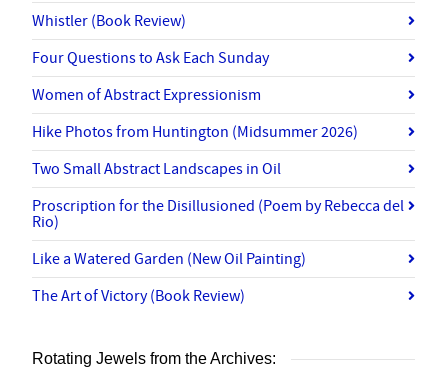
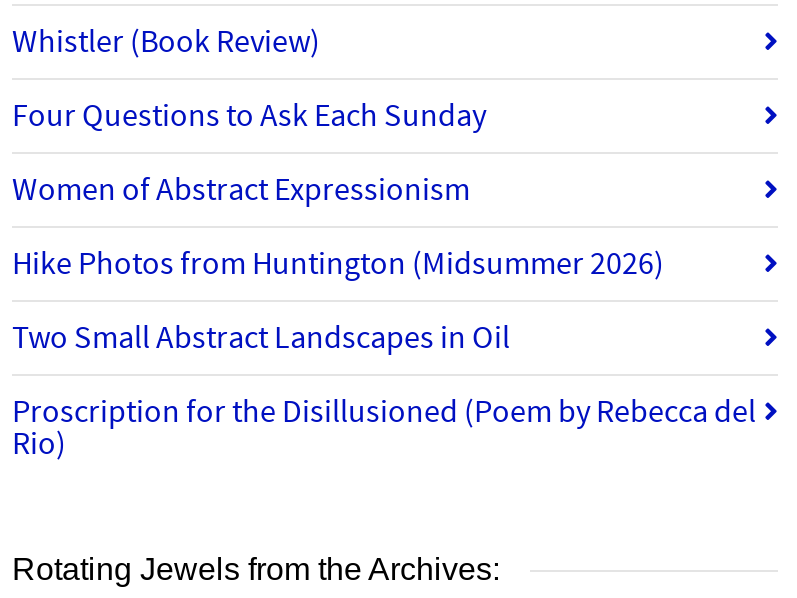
- Like a Watered Garden (New Oil Painting)
- The Art of Victory (Book Review)
